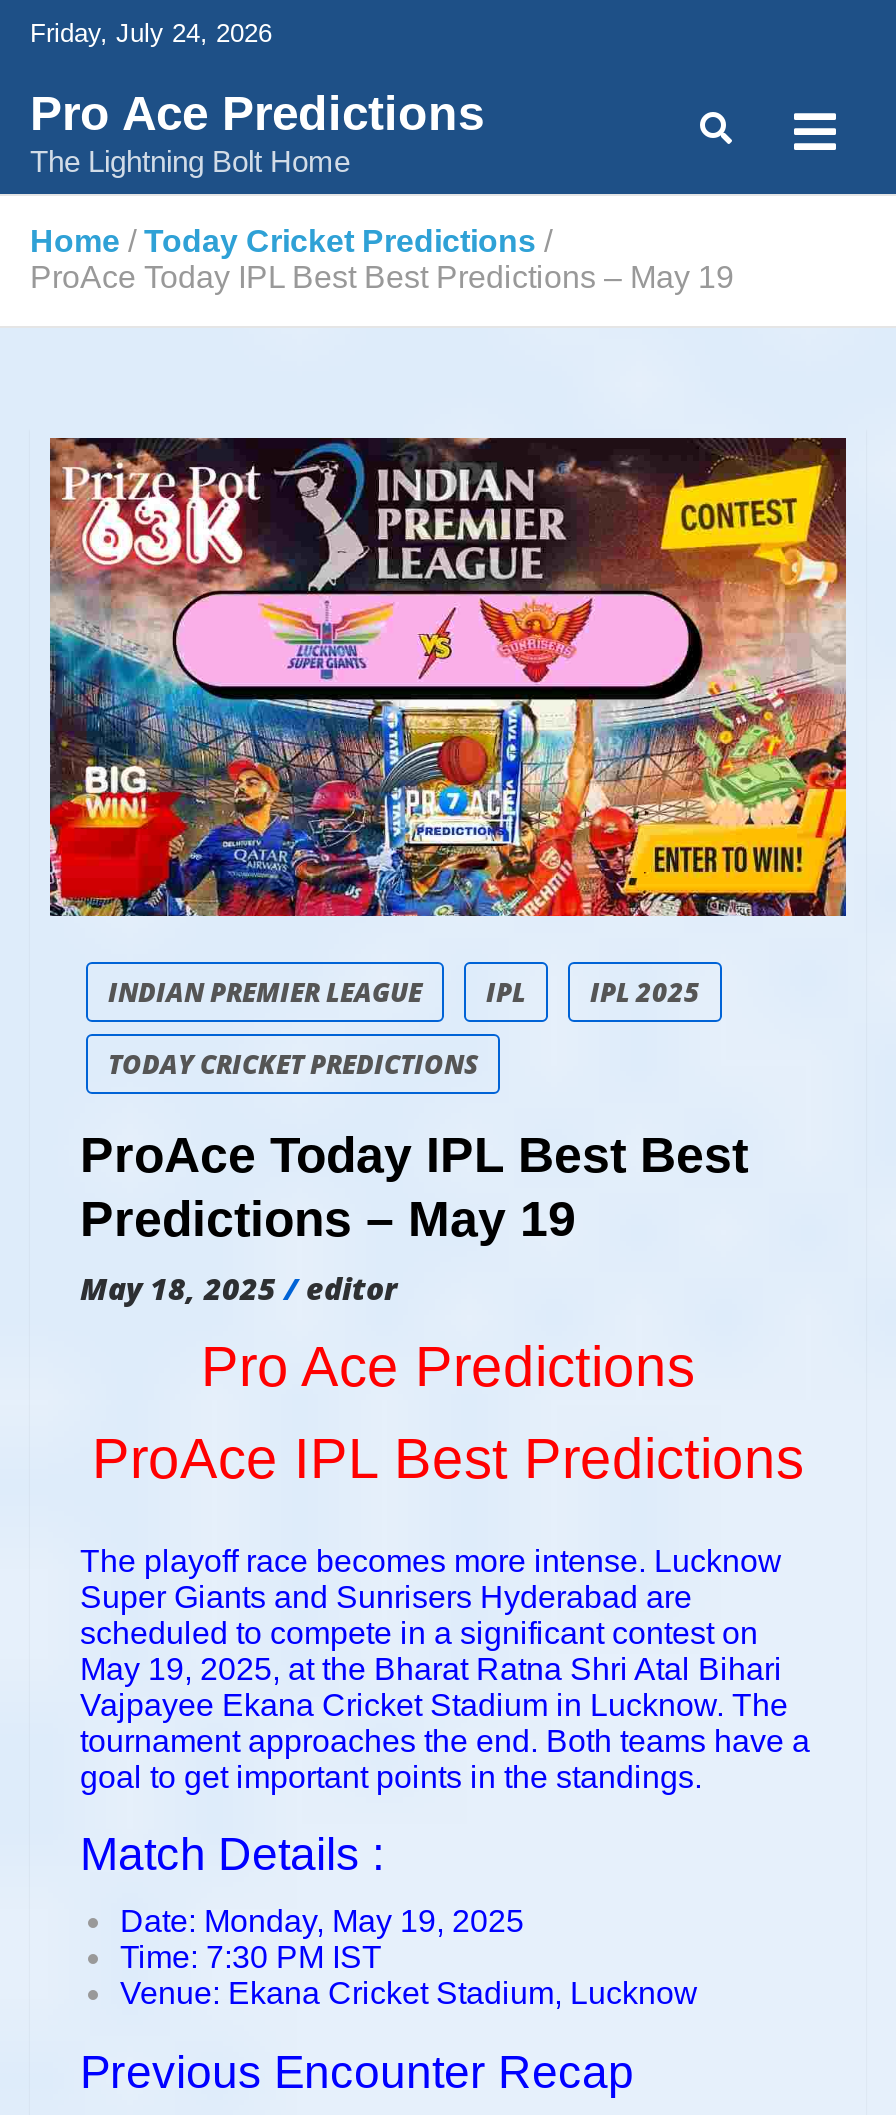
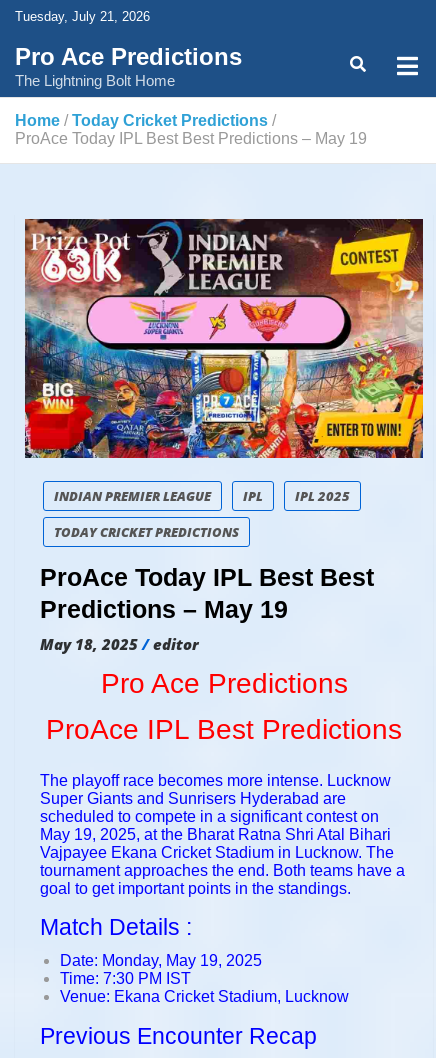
- Friday, July 24, 2026
+ Tuesday, July 21, 2026
